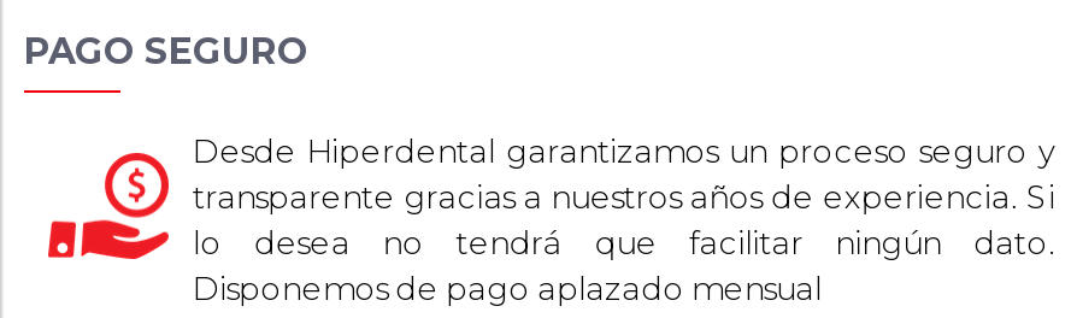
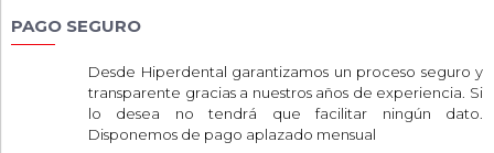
- [image]
